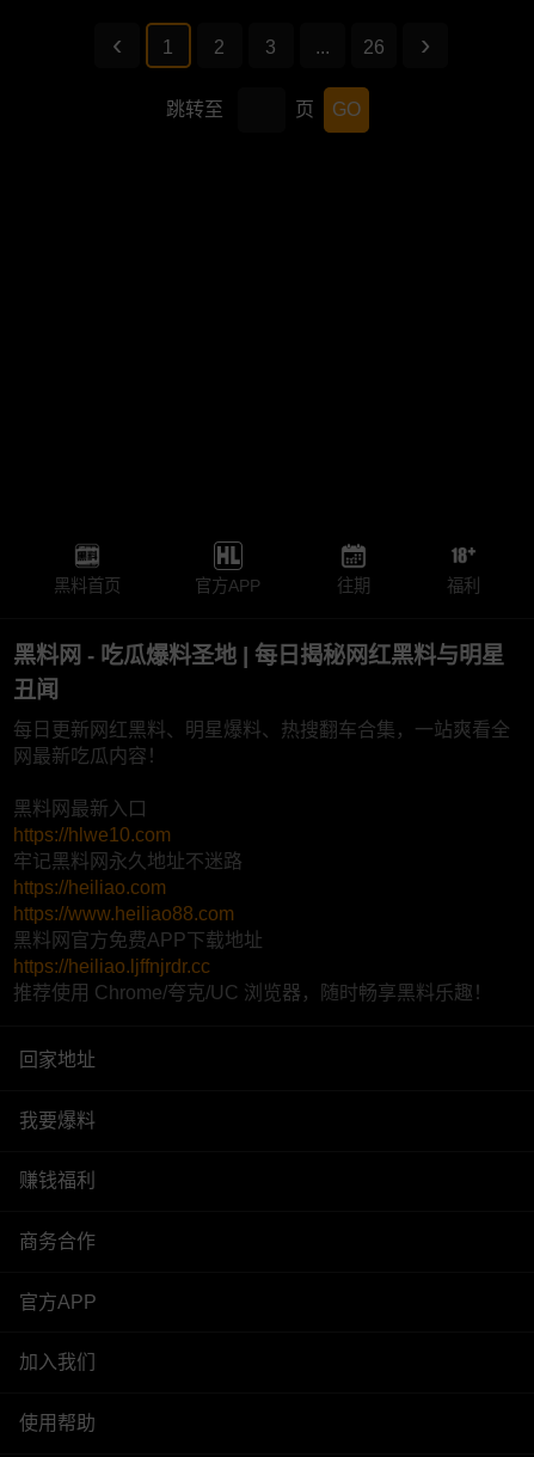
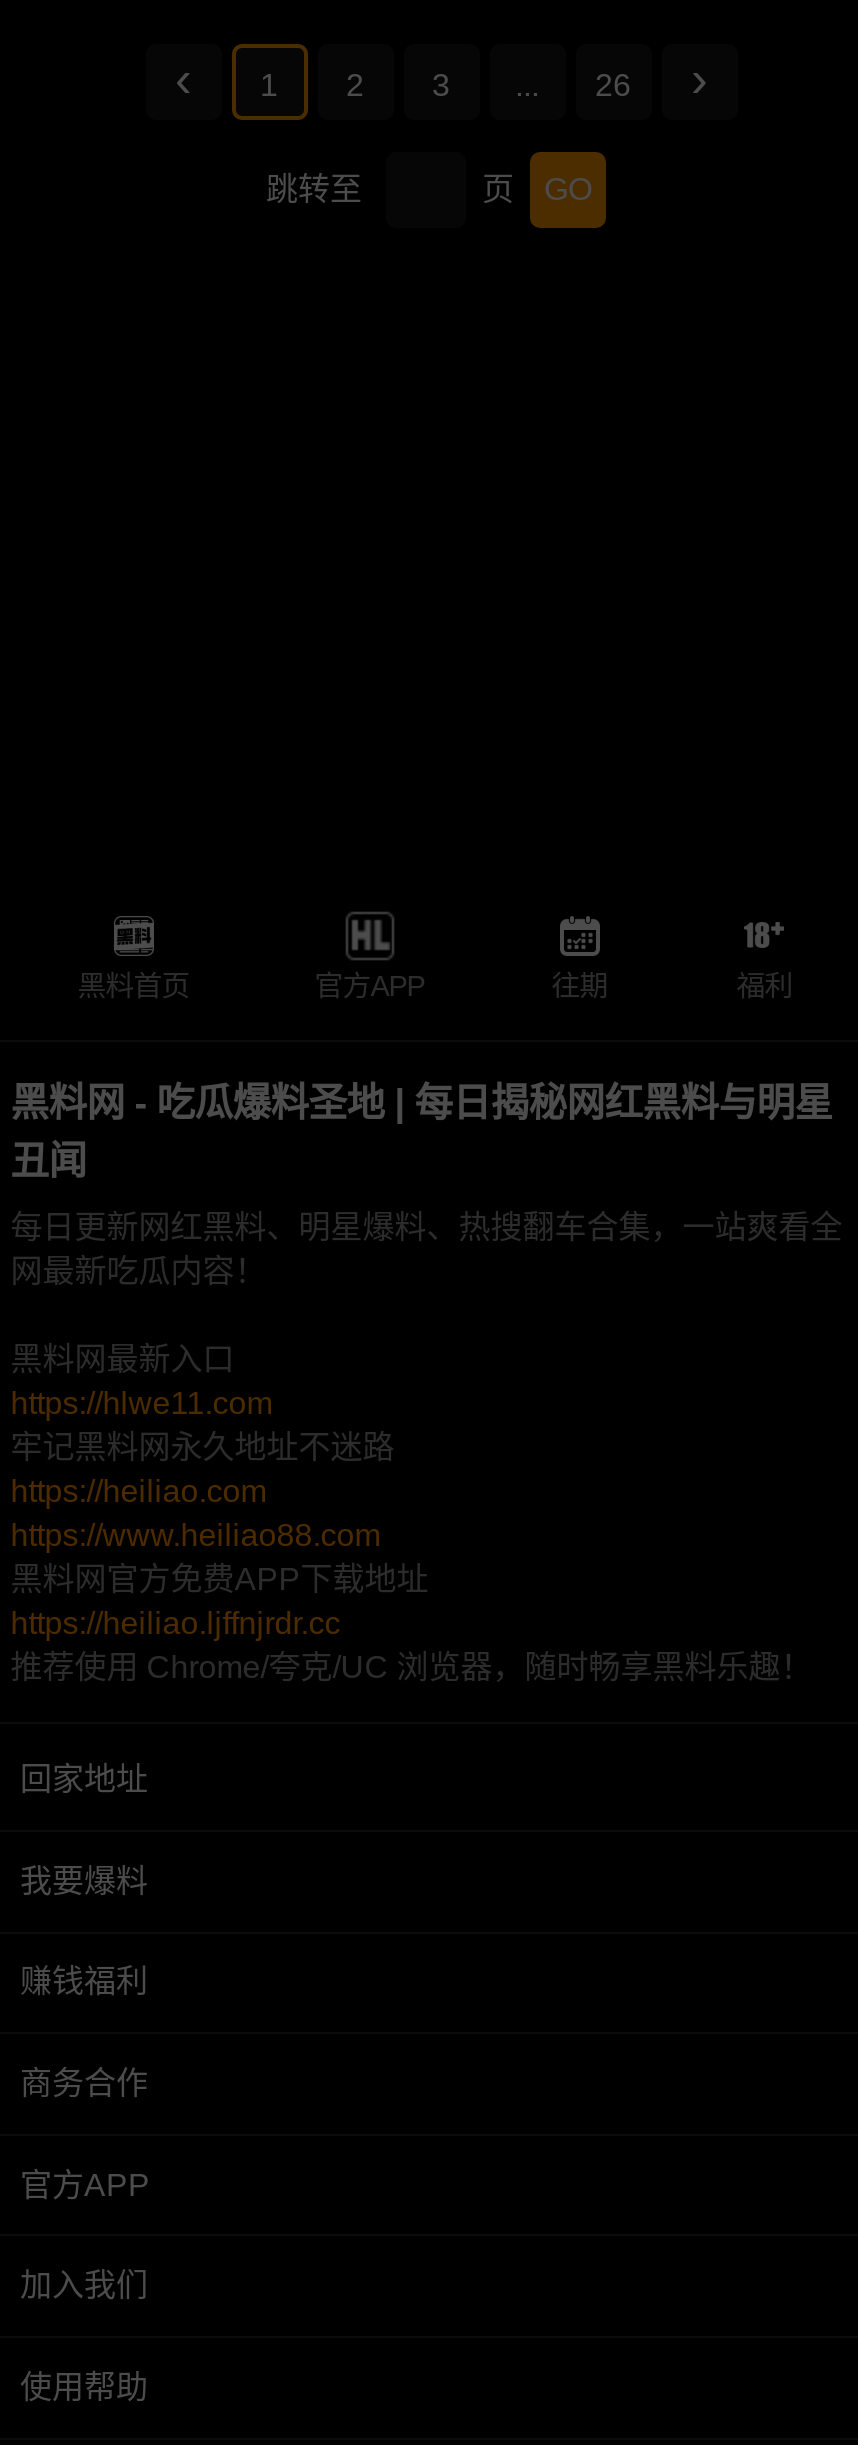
- https://hlwe10.com
+ https://hlwe11.com
